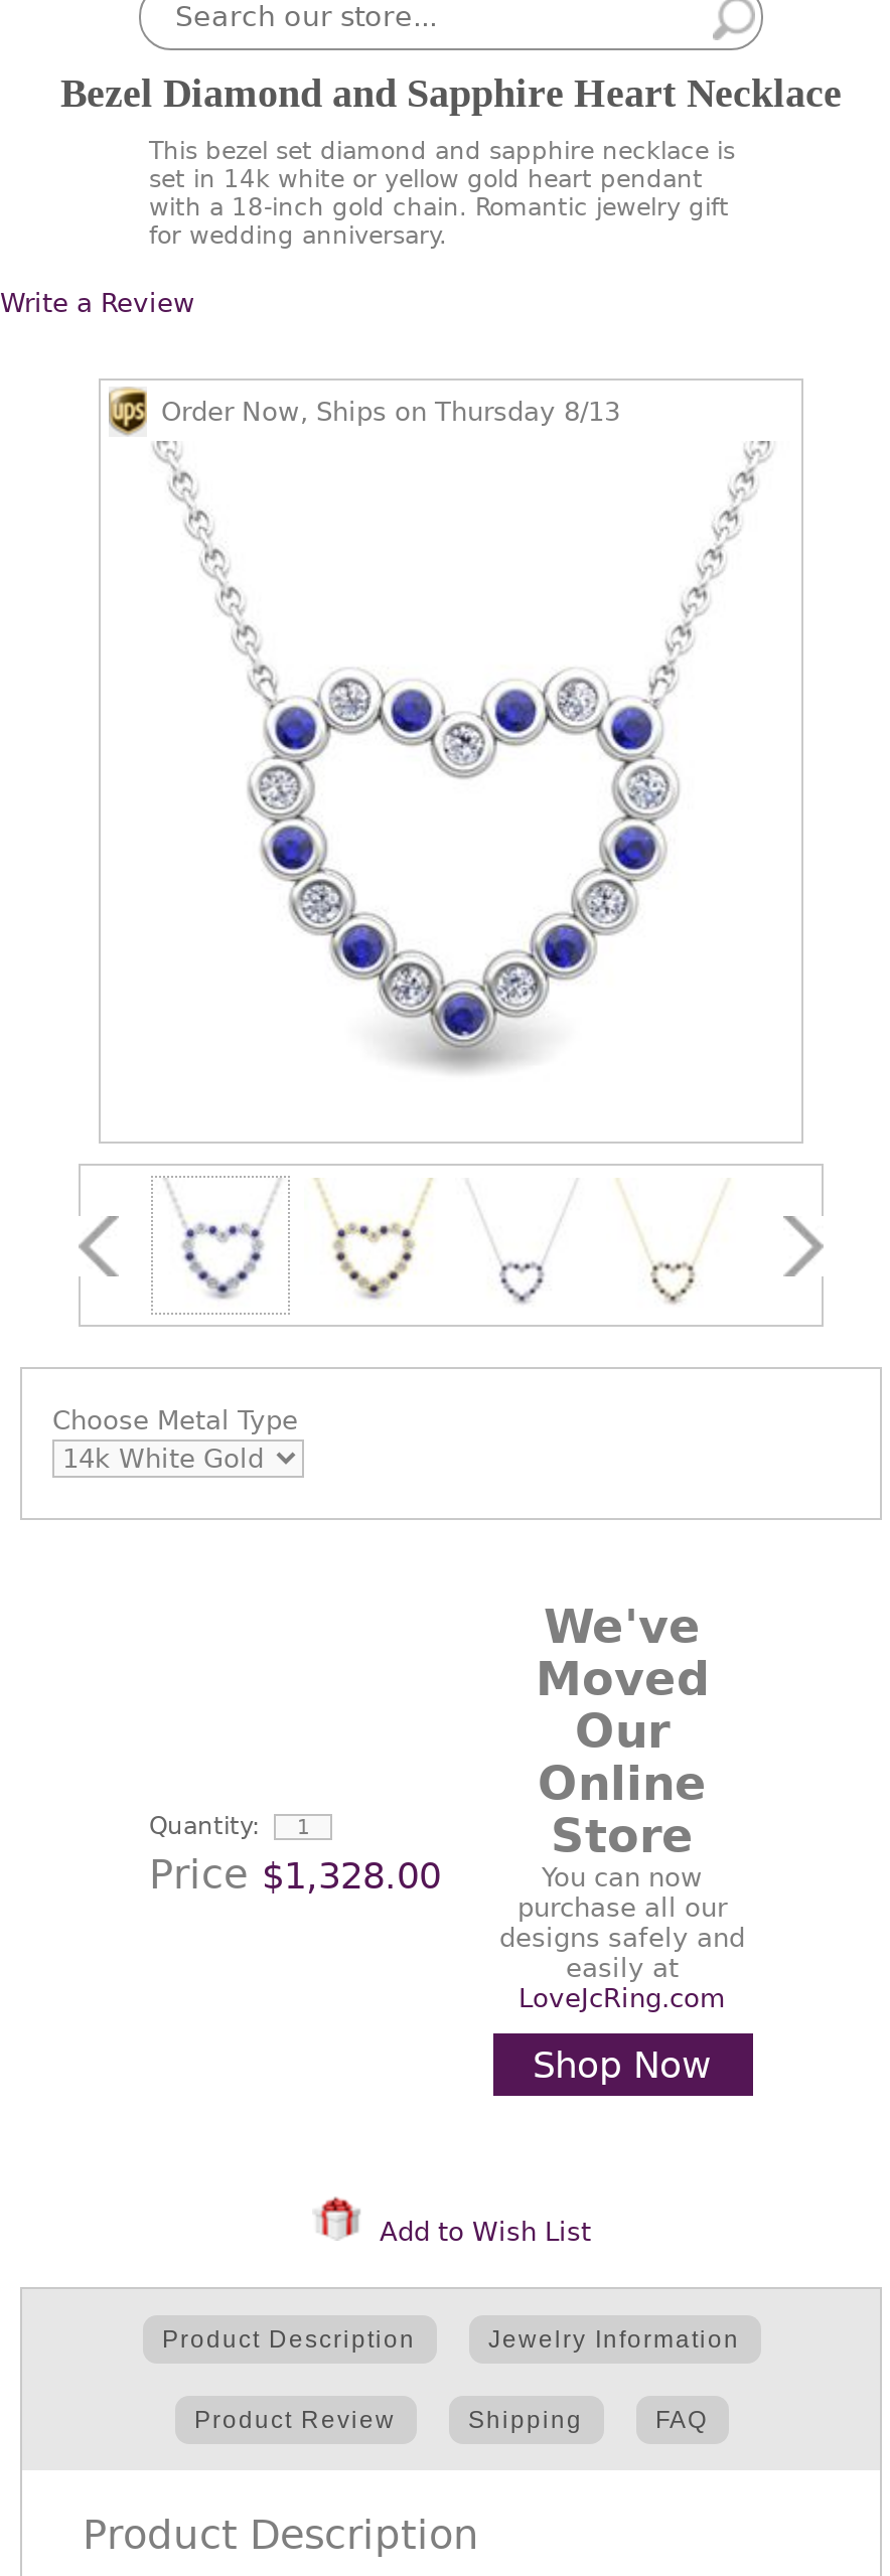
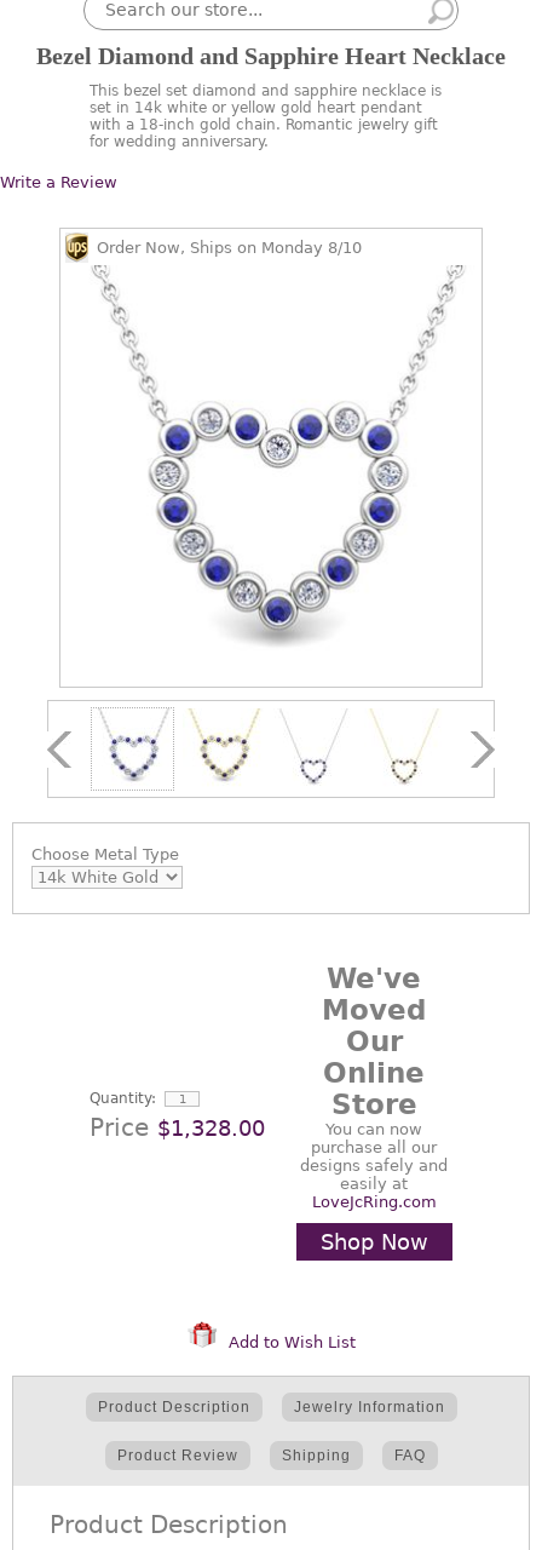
- Order Now, Ships on Thursday 8/13
+ Order Now, Ships on Monday 8/10
